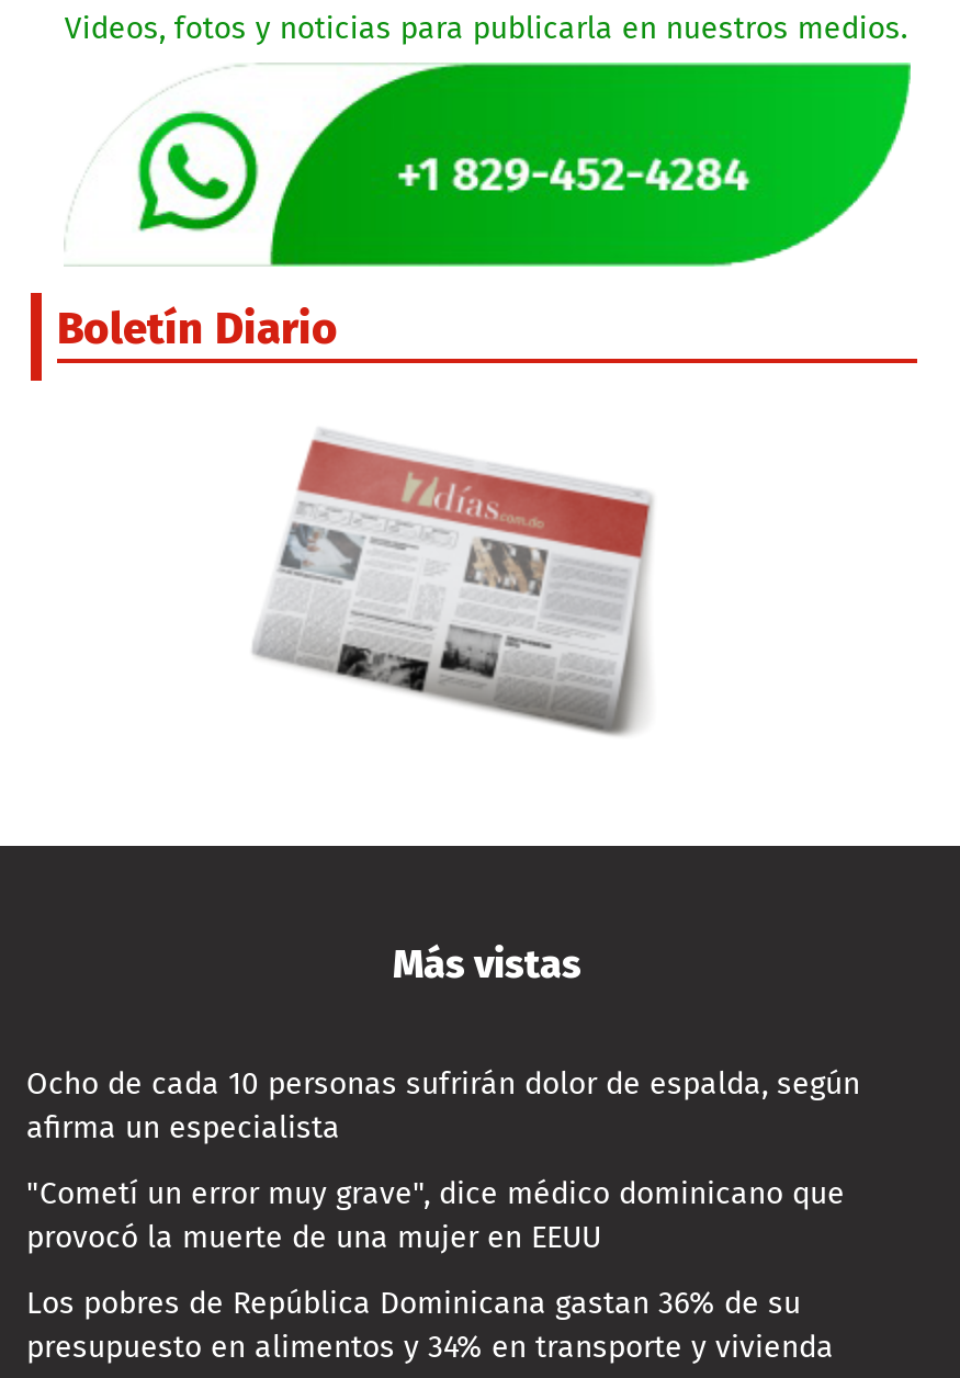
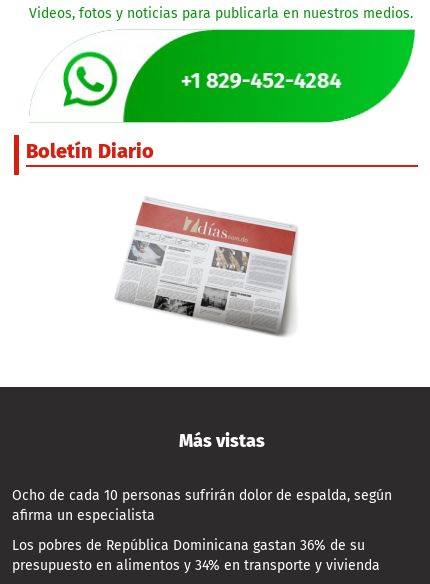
- "Cometí un error muy grave", dice médico dominicano que
- provocó la muerte de una mujer en EEUU
